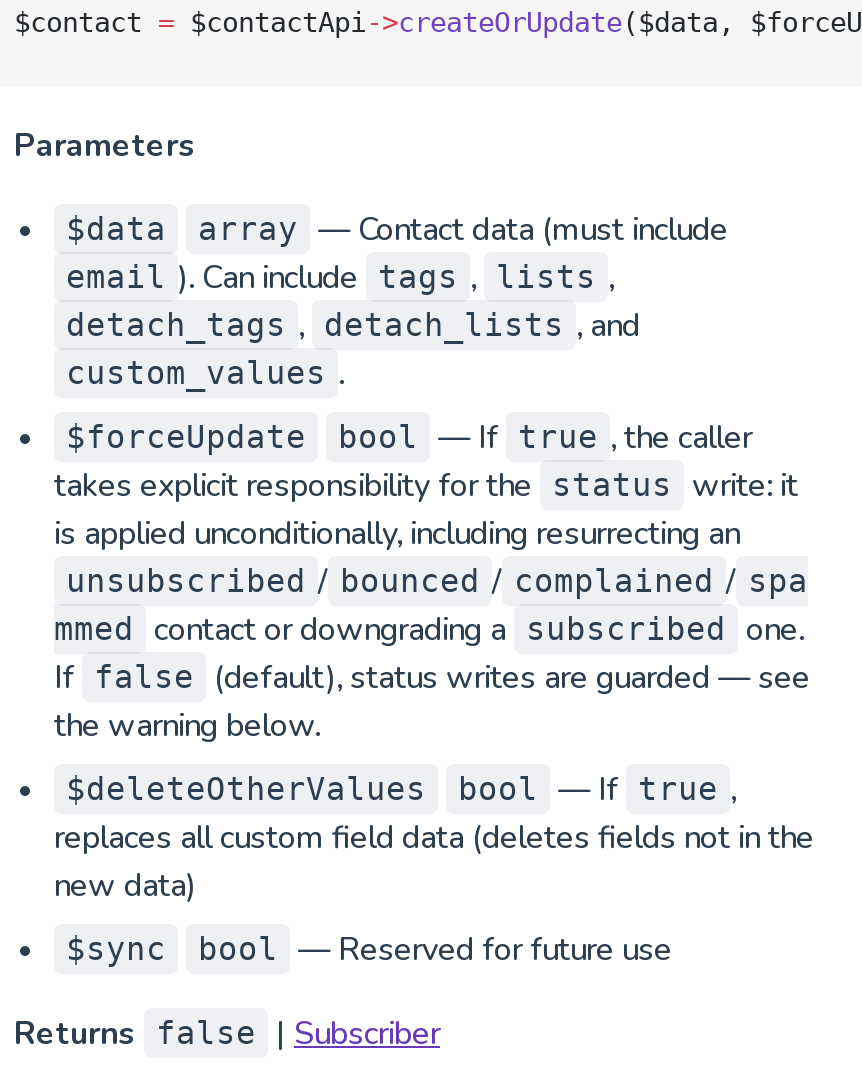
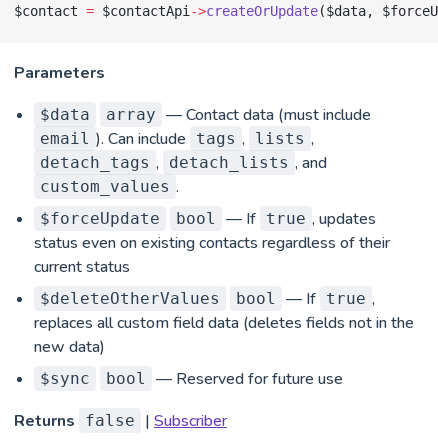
- bool — If true , the caller
- takes explicit responsibility for the status write: it
- is applied unconditionally, including resurrecting an
- unsubscribed / bounced / complained / spa
- mmed contact or downgrading a subscribed one.
- If false (default), status writes are guarded — see
- the warning below.
+ bool — If true , updates
+ status even on existing contacts regardless of their
+ current status
